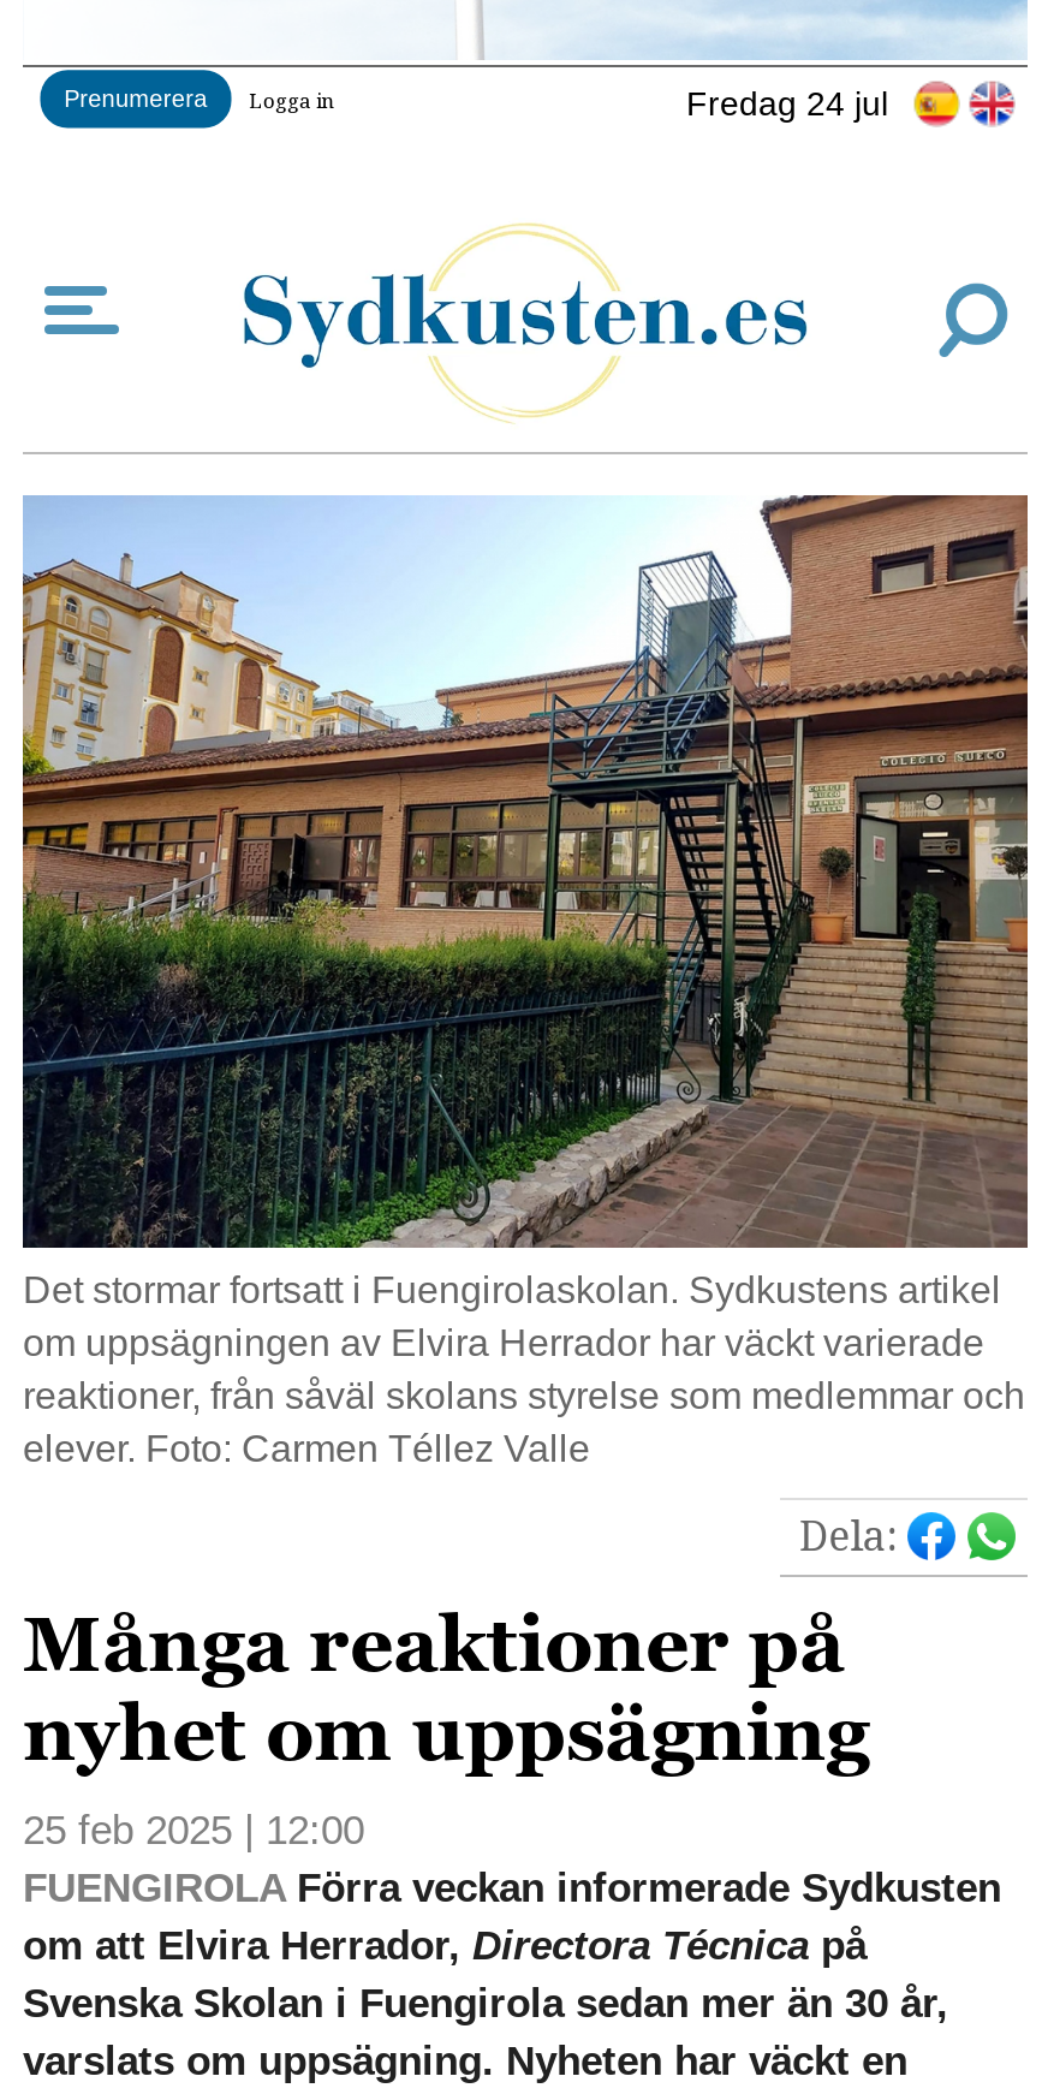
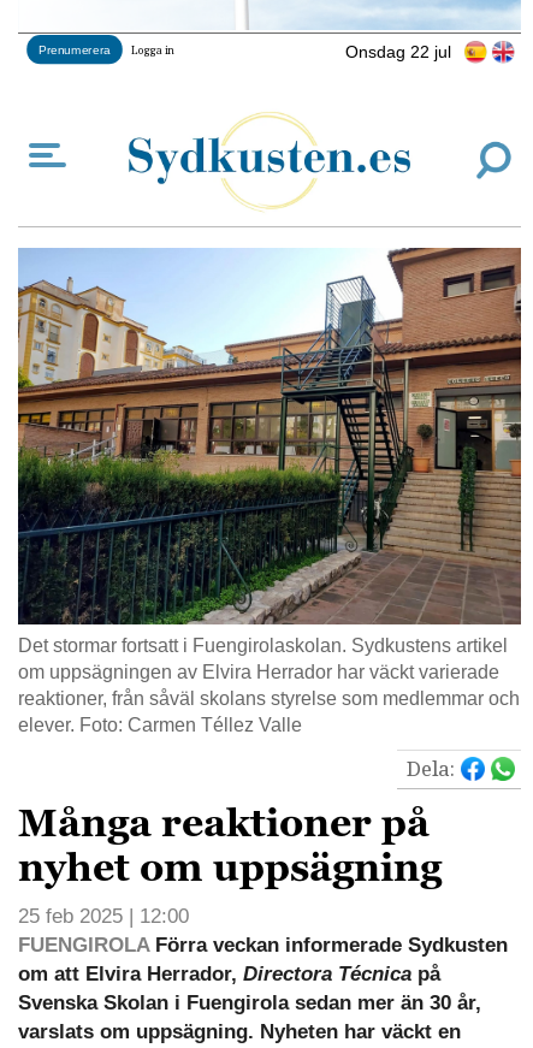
- Fredag 24 jul
+ Onsdag 22 jul
